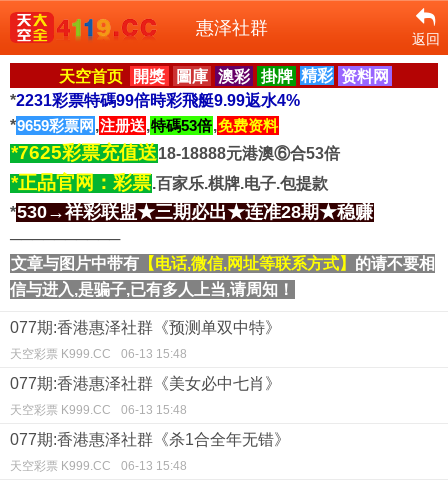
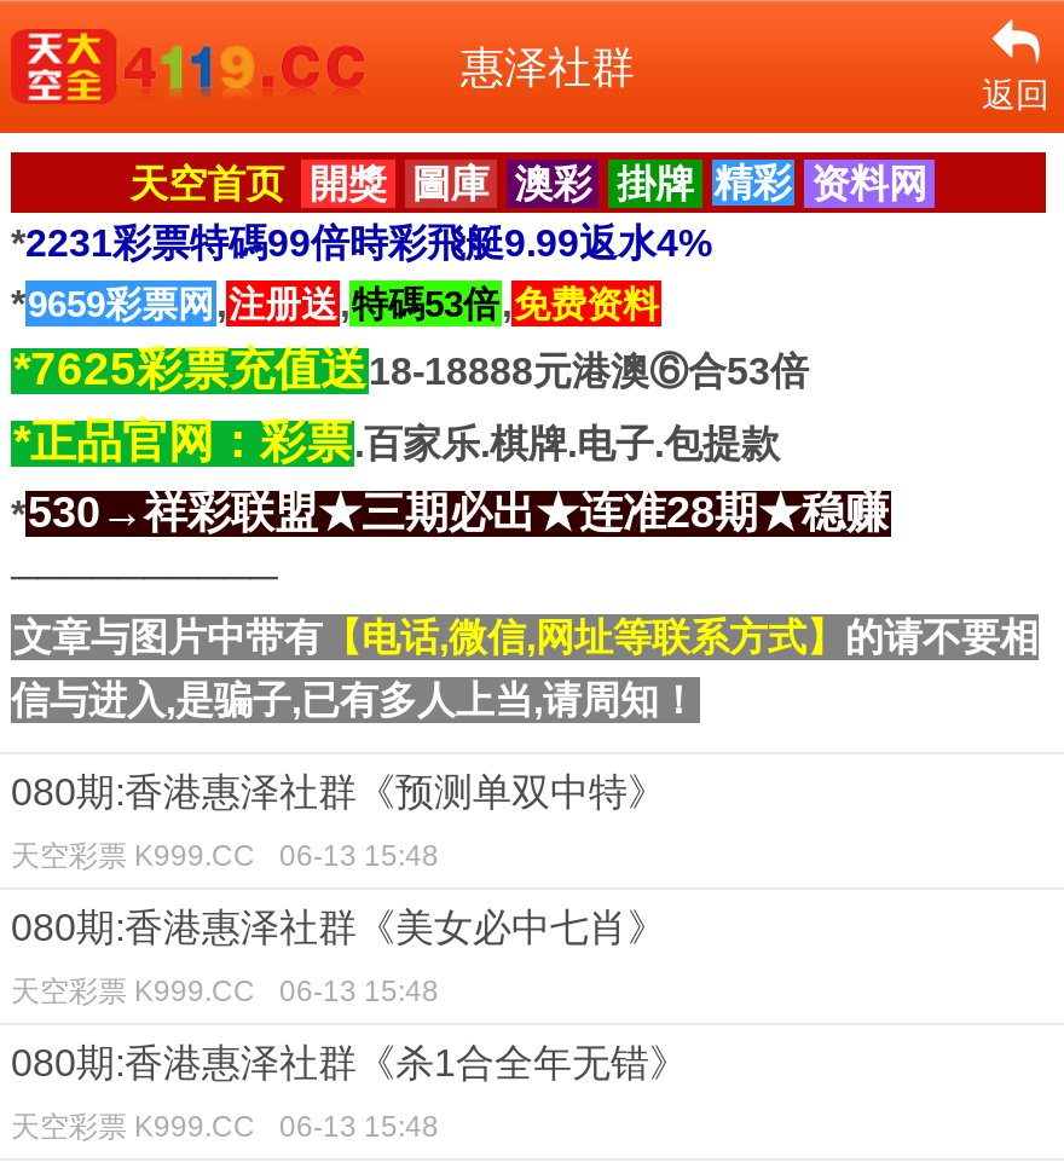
- 077期:香港惠泽社群《预测单双中特》
+ 080期:香港惠泽社群《预测单双中特》

- 077期:香港惠泽社群《美女必中七肖》
+ 080期:香港惠泽社群《美女必中七肖》

- 077期:香港惠泽社群《杀1合全年无错》
+ 080期:香港惠泽社群《杀1合全年无错》
